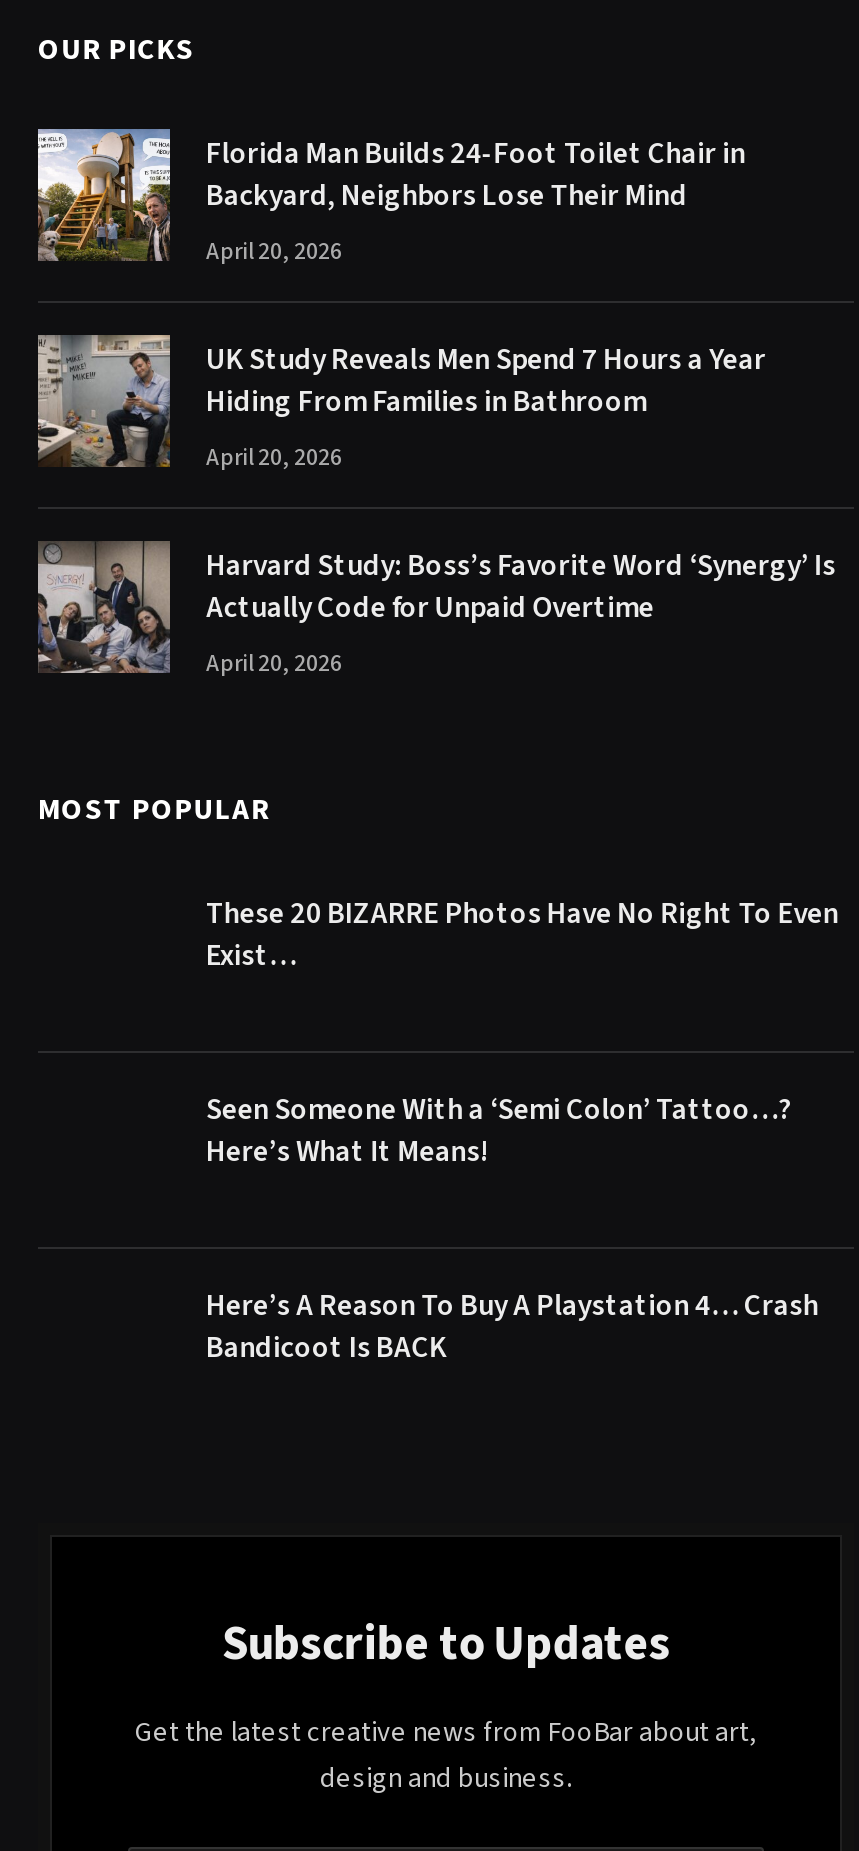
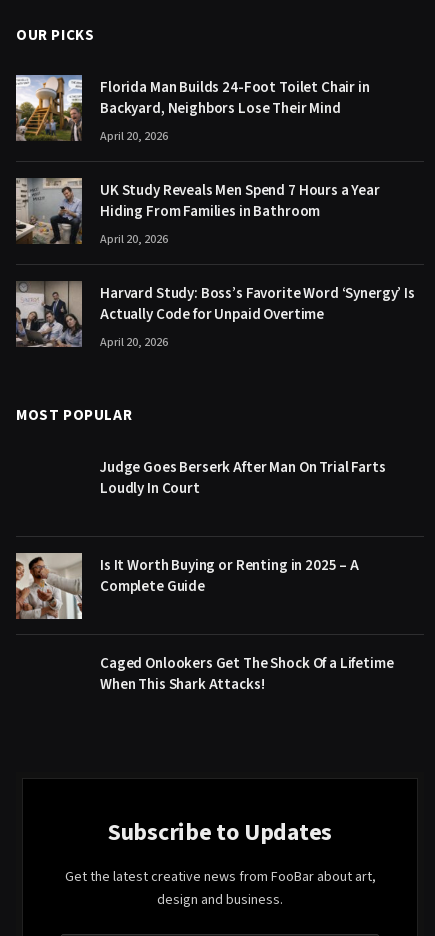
+ [image]

- These 20 BIZARRE Photos Have No Right To Even
- Exist…
+ Judge Goes Berserk After Man On Trial Farts
+ Loudly In Court

- Seen Someone With a ‘Semi Colon’ Tattoo…?
- Here’s What It Means!
+ Is It Worth Buying or Renting in 2025 – A
+ Complete Guide

- Here’s A Reason To Buy A Playstation 4… Crash
- Bandicoot Is BACK
+ Caged Onlookers Get The Shock Of a Lifetime
+ When This Shark Attacks!
